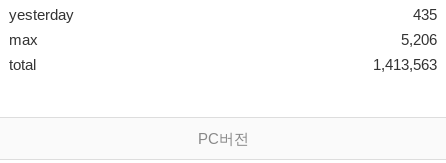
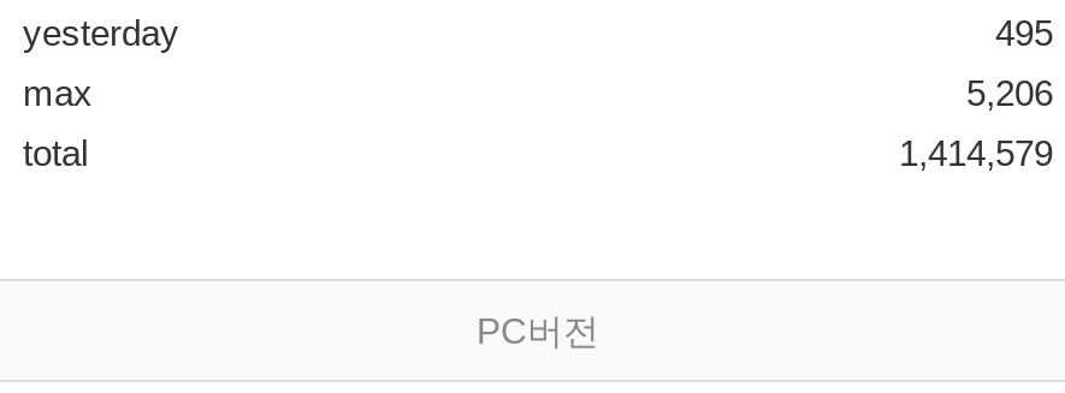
- 435
+ 495

- 1,413,563
+ 1,414,579
